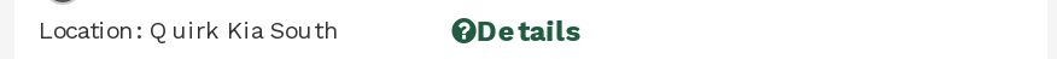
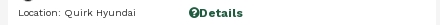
- Location: Quirk Kia South
+ Location: Quirk Hyundai
